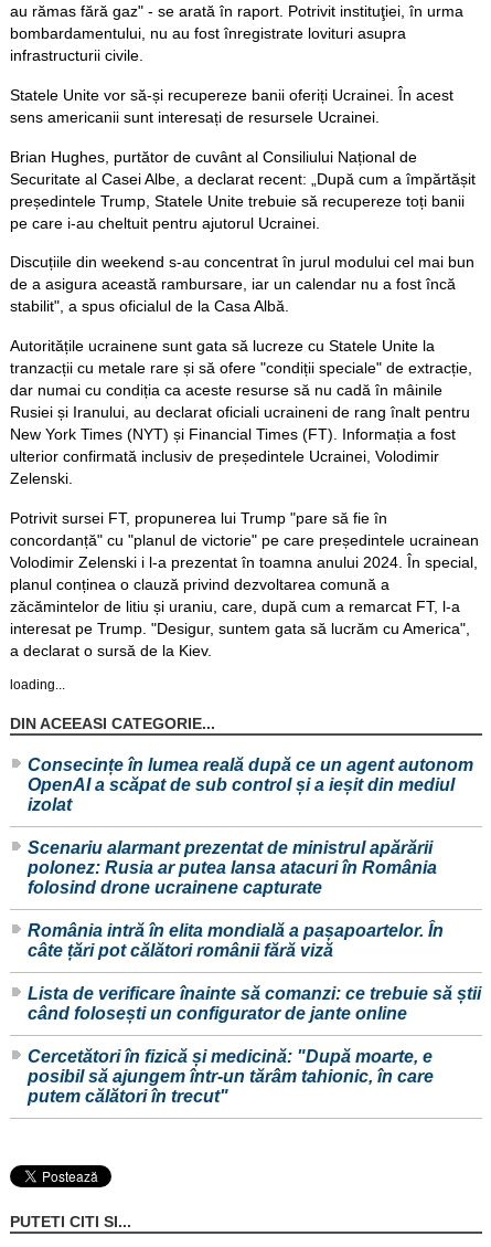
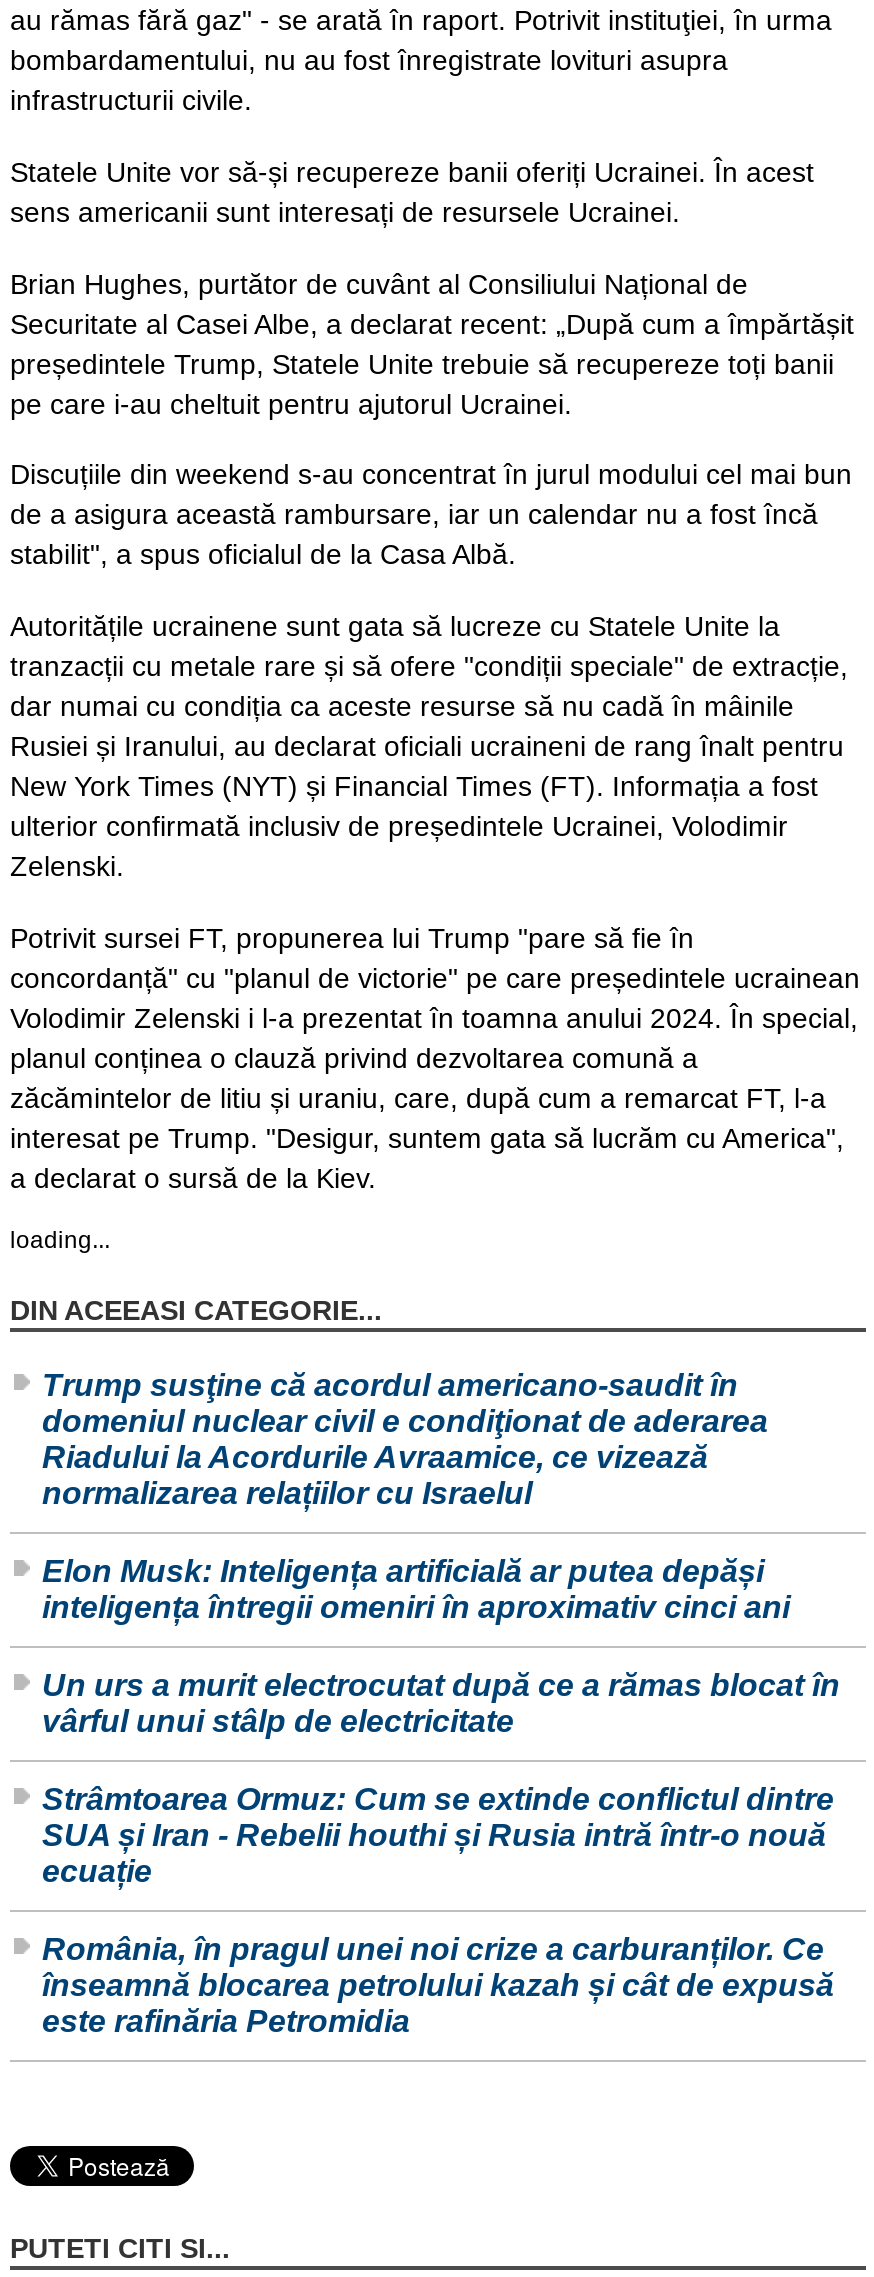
- Consecințe în lumea reală după ce un agent autonom
- OpenAI a scăpat de sub control și a ieșit din mediul
- izolat
+ Trump susţine că acordul americano-saudit în
+ domeniul nuclear civil e condiţionat de aderarea
+ Riadului la Acordurile Avraamice, ce vizează
+ normalizarea relațiilor cu Israelul

- Scenariu alarmant prezentat de ministrul apărării
- polonez: Rusia ar putea lansa atacuri în România
- folosind drone ucrainene capturate
+ Elon Musk: Inteligența artificială ar putea depăși
+ inteligența întregii omeniri în aproximativ cinci ani

- România intră în elita mondială a pașapoartelor. În
- câte țări pot călători românii fără viză
+ Un urs a murit electrocutat după ce a rămas blocat în
+ vârful unui stâlp de electricitate

- Lista de verificare înainte să comanzi: ce trebuie să știi
- când folosești un configurator de jante online
+ Strâmtoarea Ormuz: Cum se extinde conflictul dintre
+ SUA și Iran - Rebelii houthi și Rusia intră într-o nouă
+ ecuație

- Cercetători în fizică și medicină: "După moarte, e
- posibil să ajungem într-un tărâm tahionic, în care
- putem călători în trecut"
+ România, în pragul unei noi crize a carburanților. Ce
+ înseamnă blocarea petrolului kazah și cât de expusă
+ este rafinăria Petromidia
